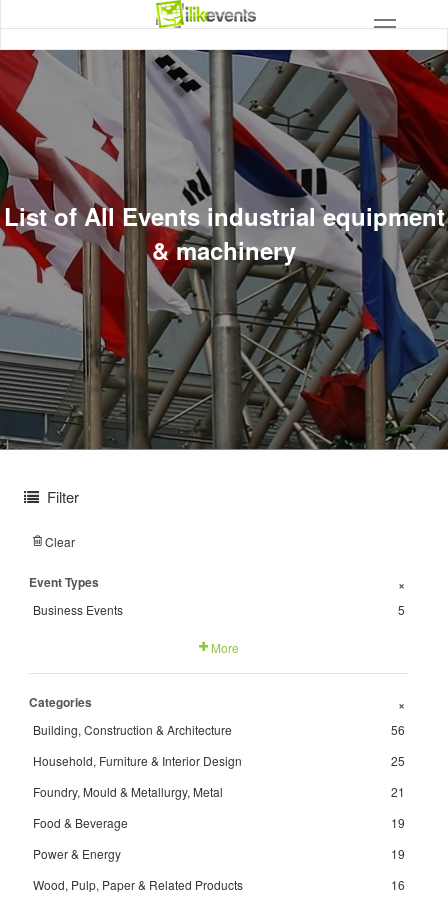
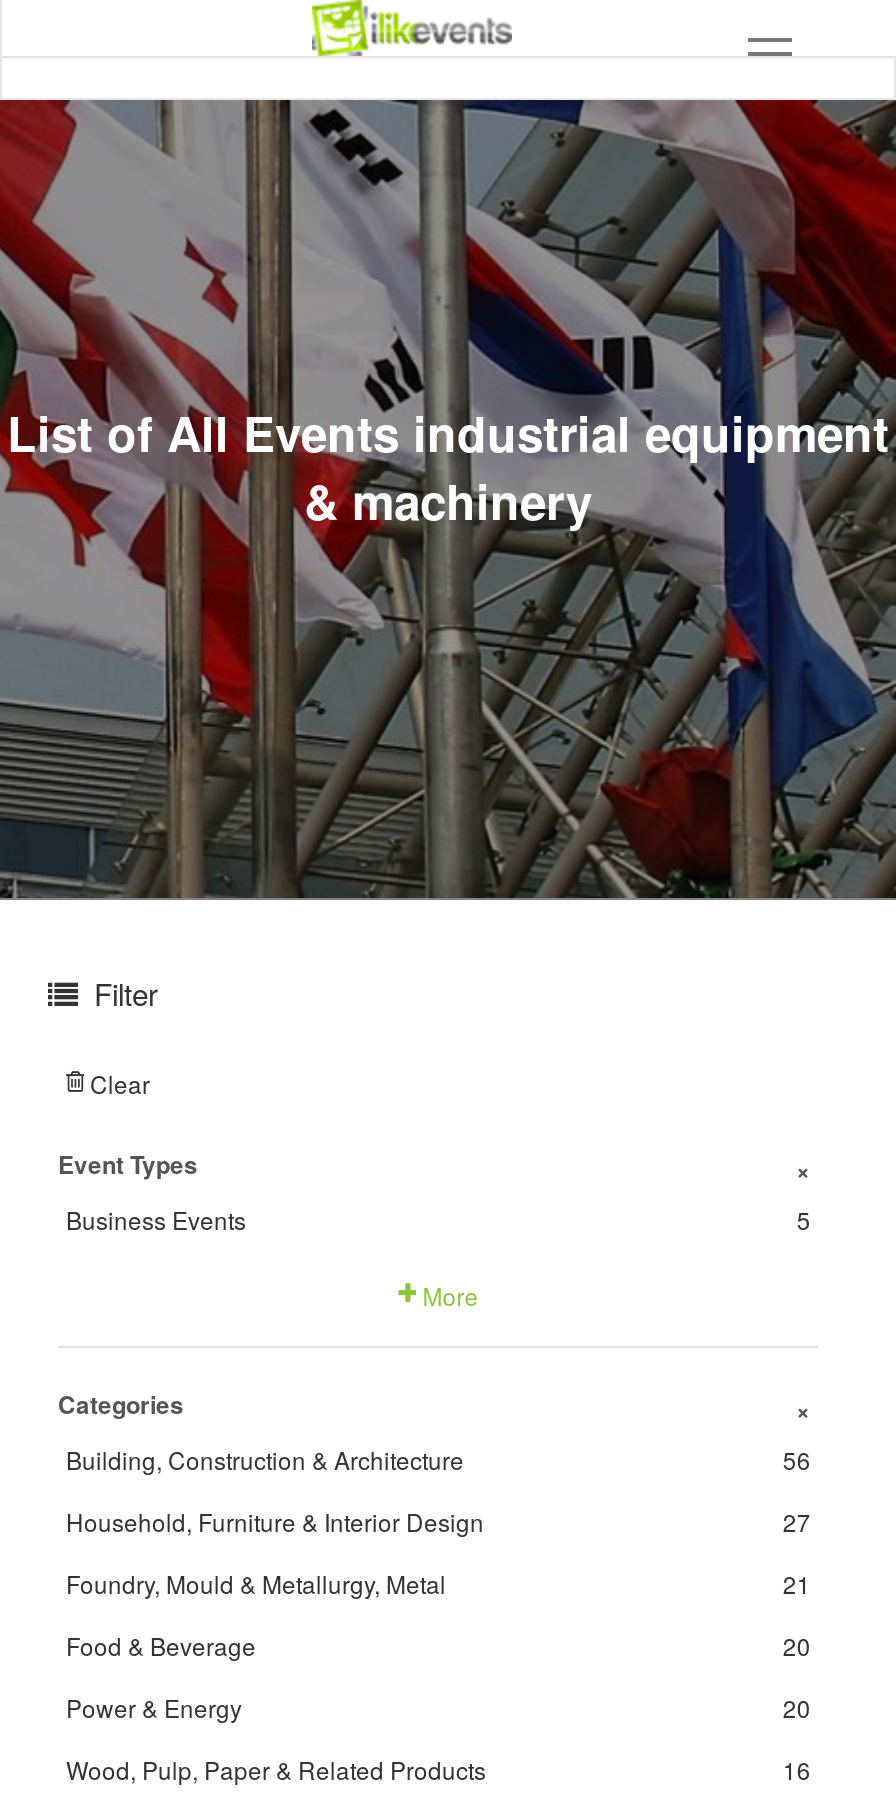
- 25
+ 27

- 19
+ 20

- 19
+ 20
